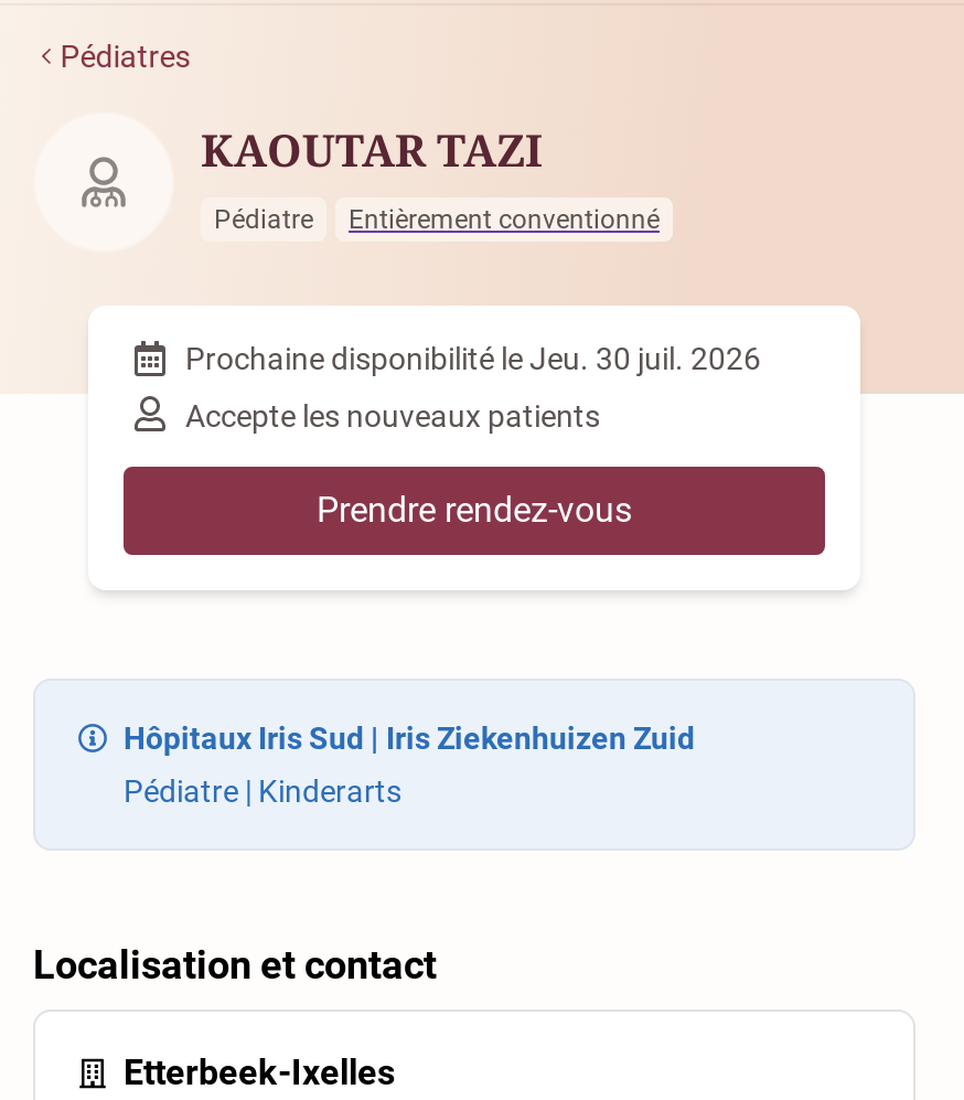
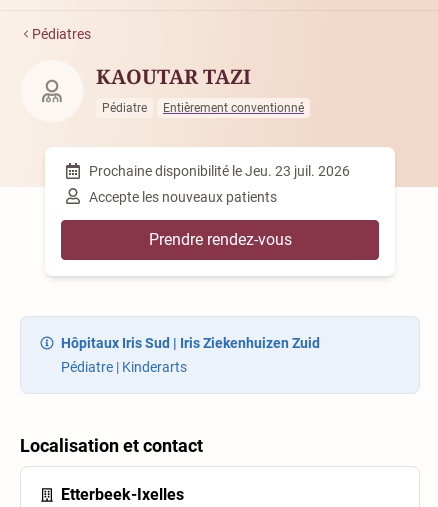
- Prochaine disponibilité le Jeu. 30 juil. 2026
+ Prochaine disponibilité le Jeu. 23 juil. 2026
